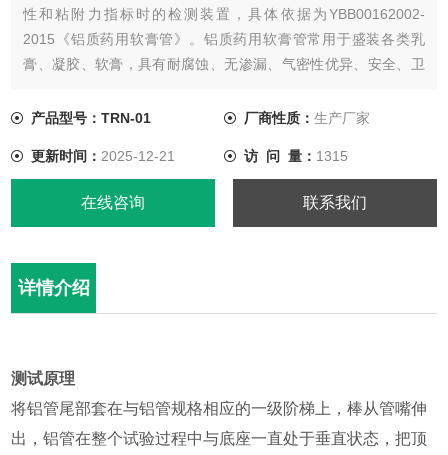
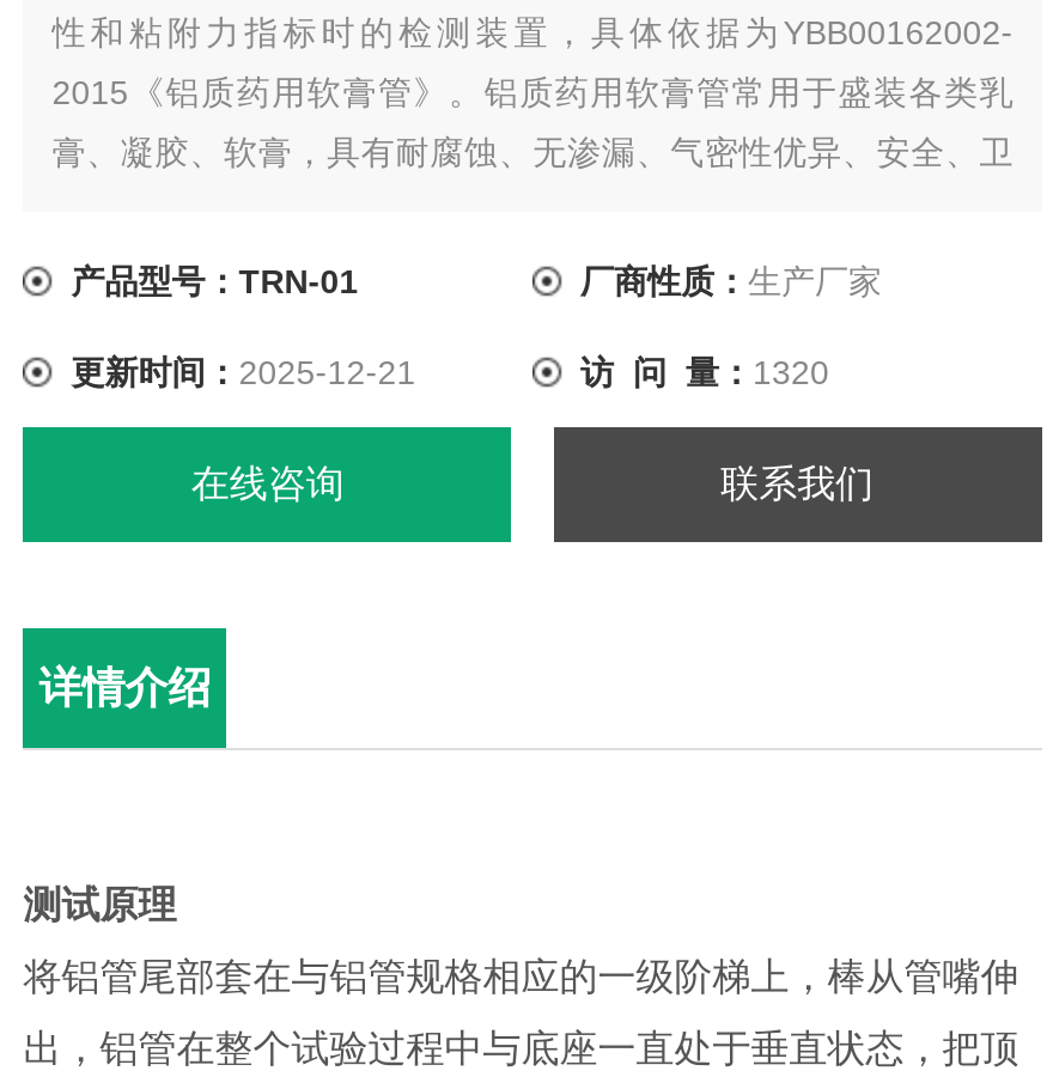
- 访 问 量：1315
+ 访 问 量：1320
